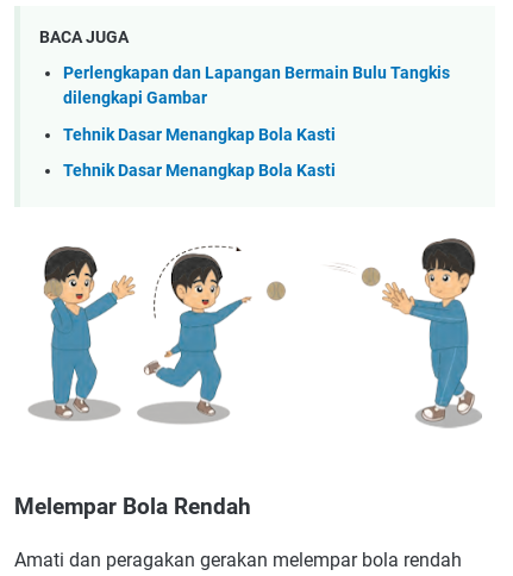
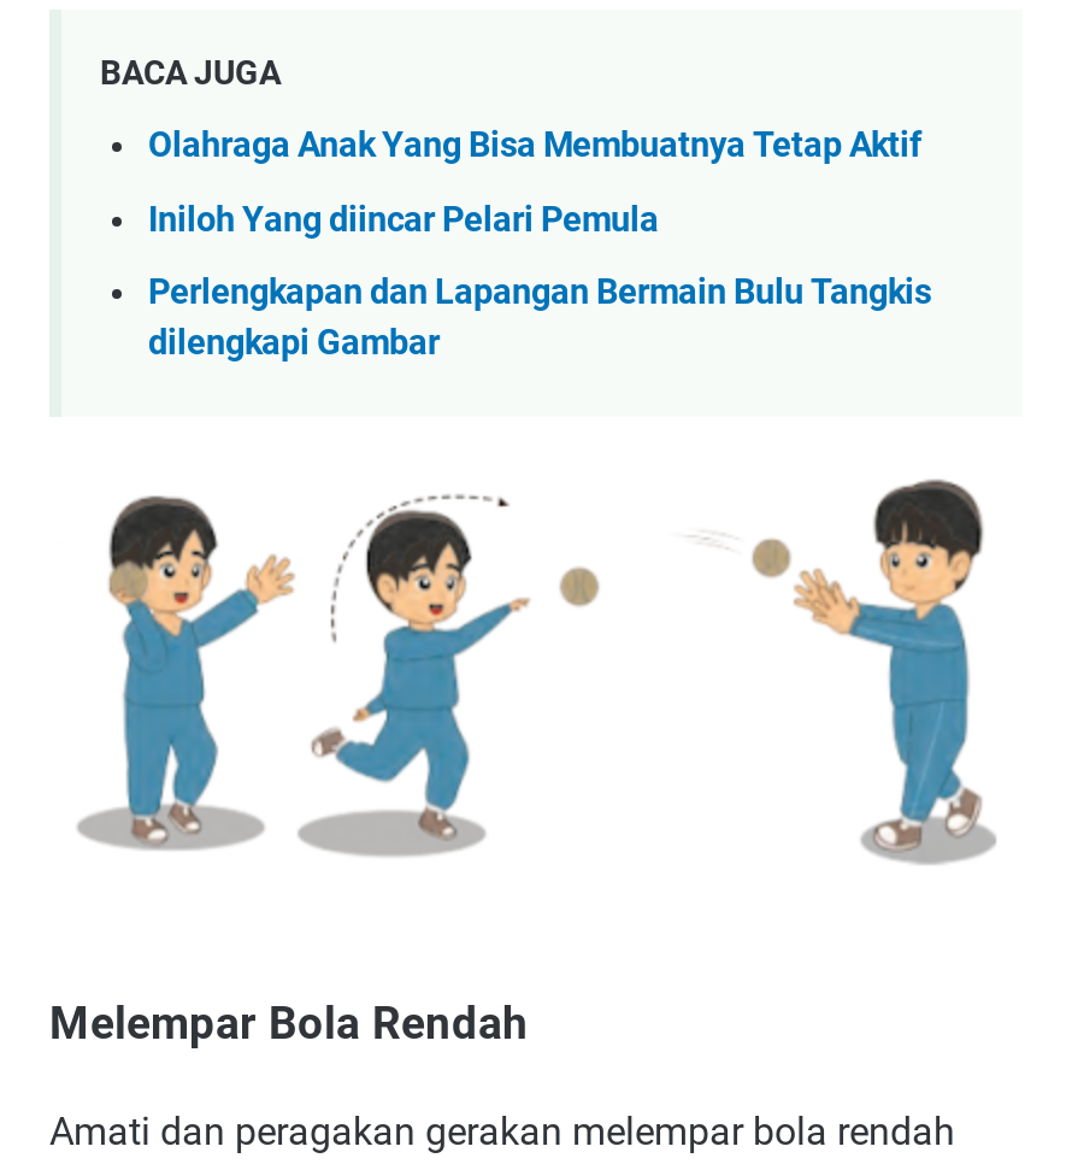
+ Olahraga Anak Yang Bisa Membuatnya Tetap Aktif
+ Iniloh Yang diincar Pelari Pemula

moved down: Perlengkapan dan Lapangan Bermain Bulu Tangkis | dilengkapi Gambar

- Tehnik Dasar Menangkap Bola Kasti
- Tehnik Dasar Menangkap Bola Kasti
